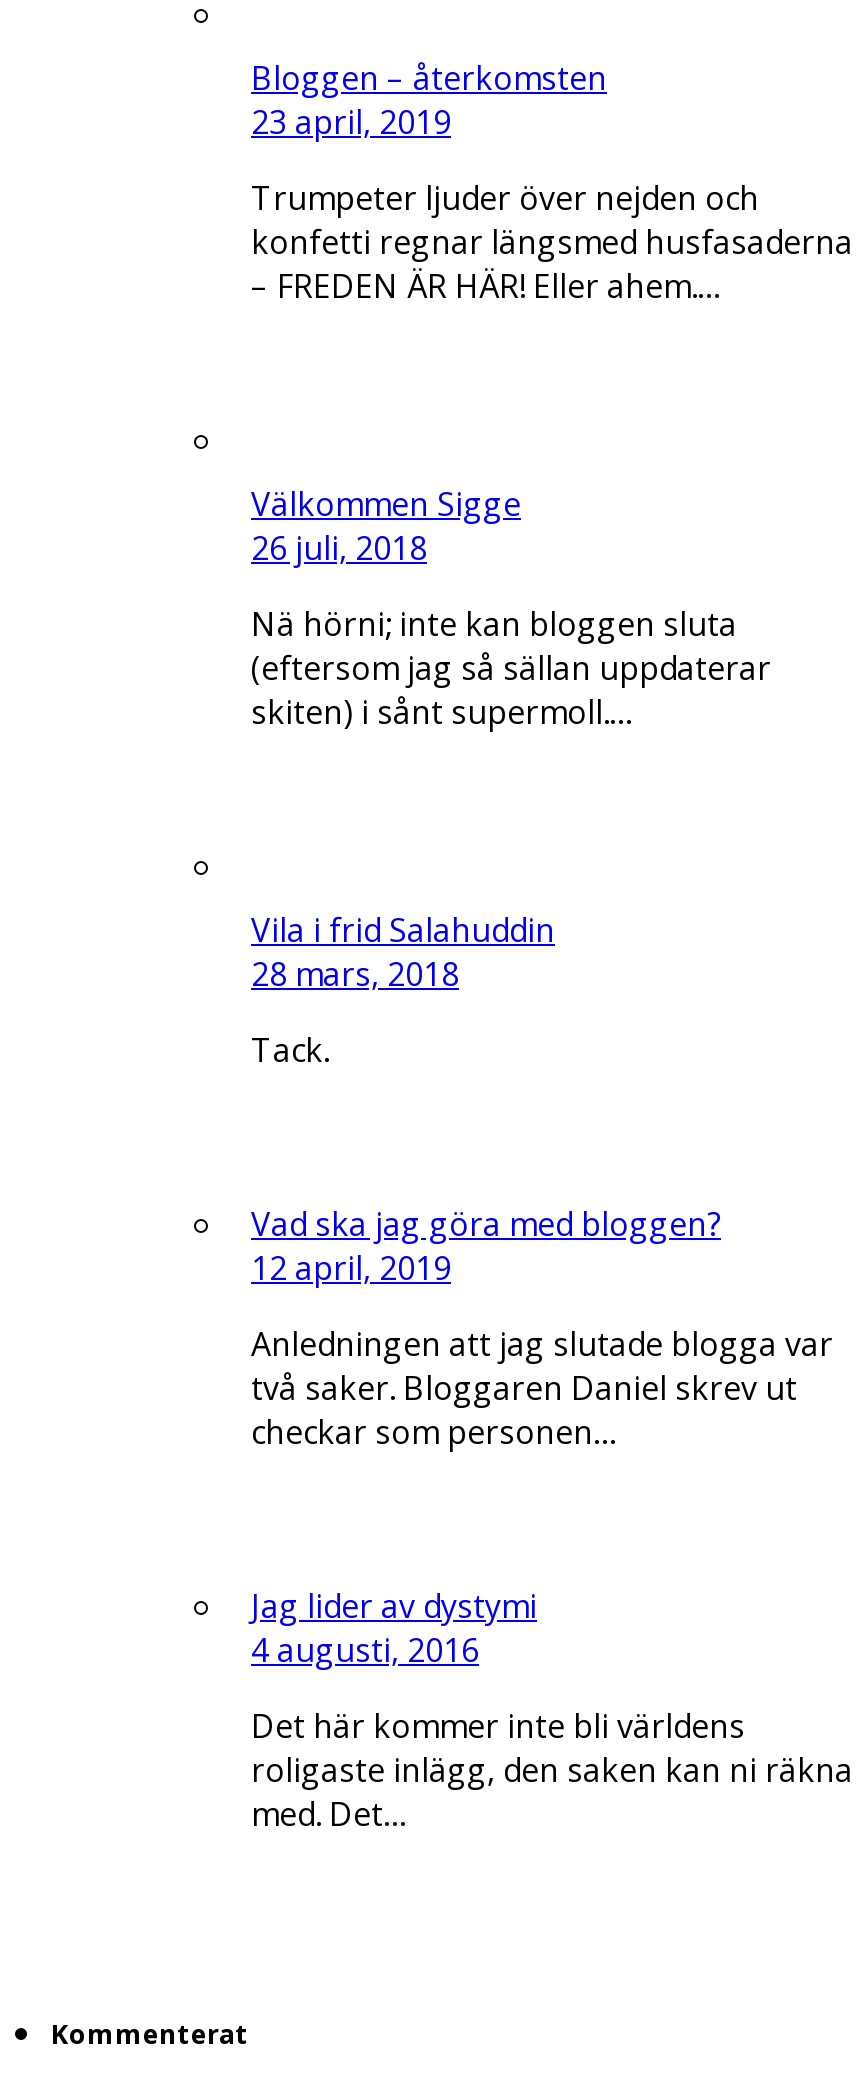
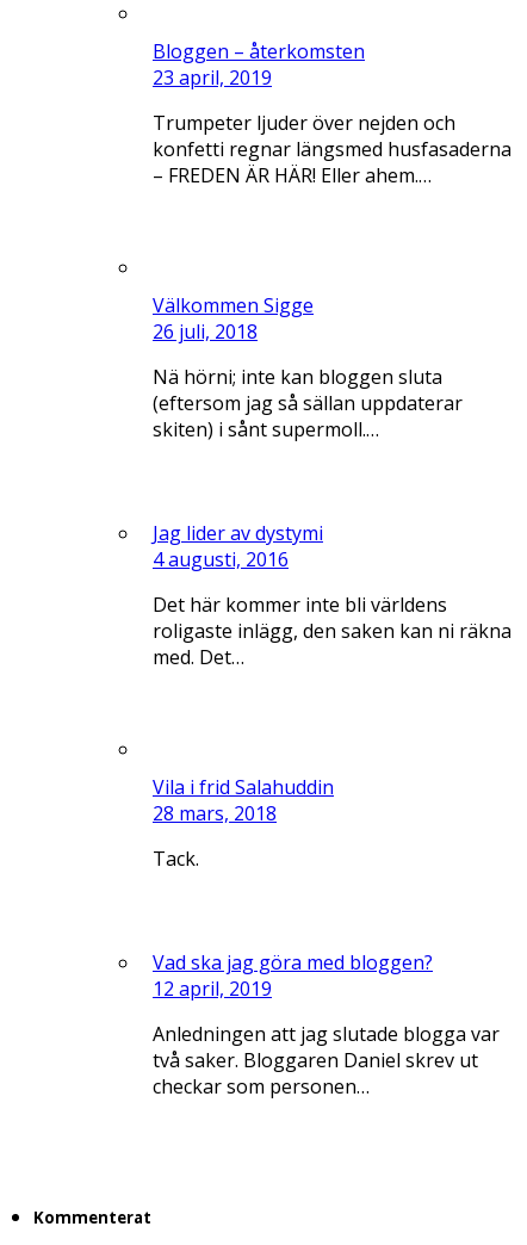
moved down: Vila i frid Salahuddin | 28 mars, 2018 | Tack. | Vad ska jag göra med bloggen? | 12 april, 2019 | Anledningen att jag slutade blogga var | två saker. Bloggaren Daniel skrev ut | checkar som personen…

moved up: Jag lider av dystymi | 4 augusti, 2016 | Det här kommer inte bli världens | roligaste inlägg, den saken kan ni räkna | med. Det…
